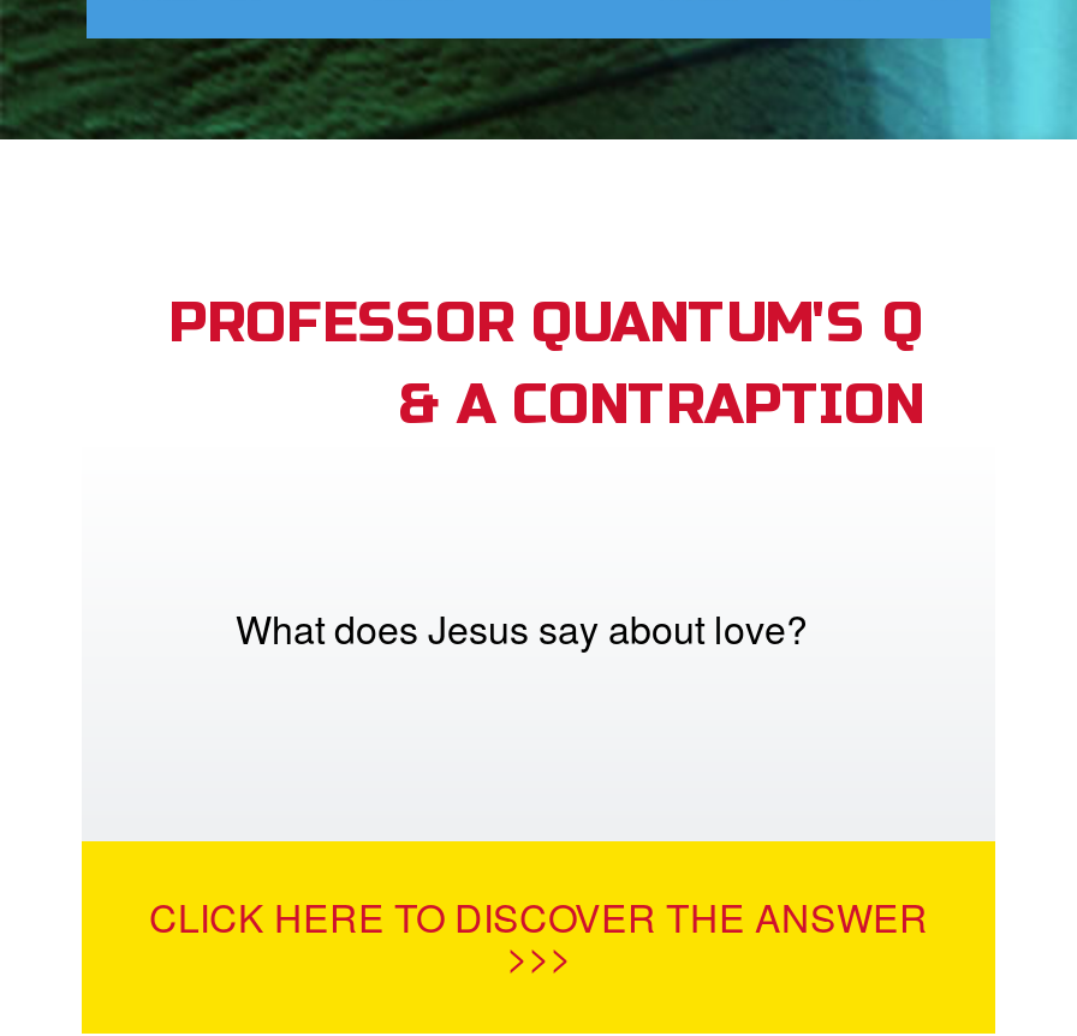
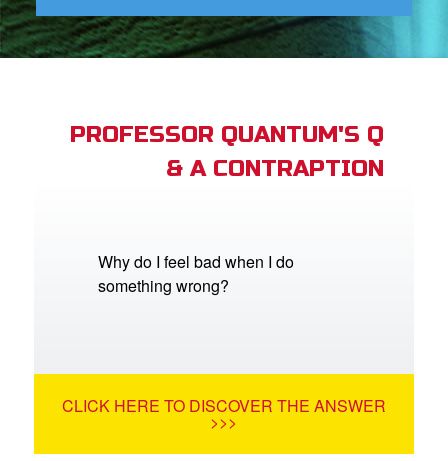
- What does Jesus say about love?
+ Why do I feel bad when I do
+ something wrong?
